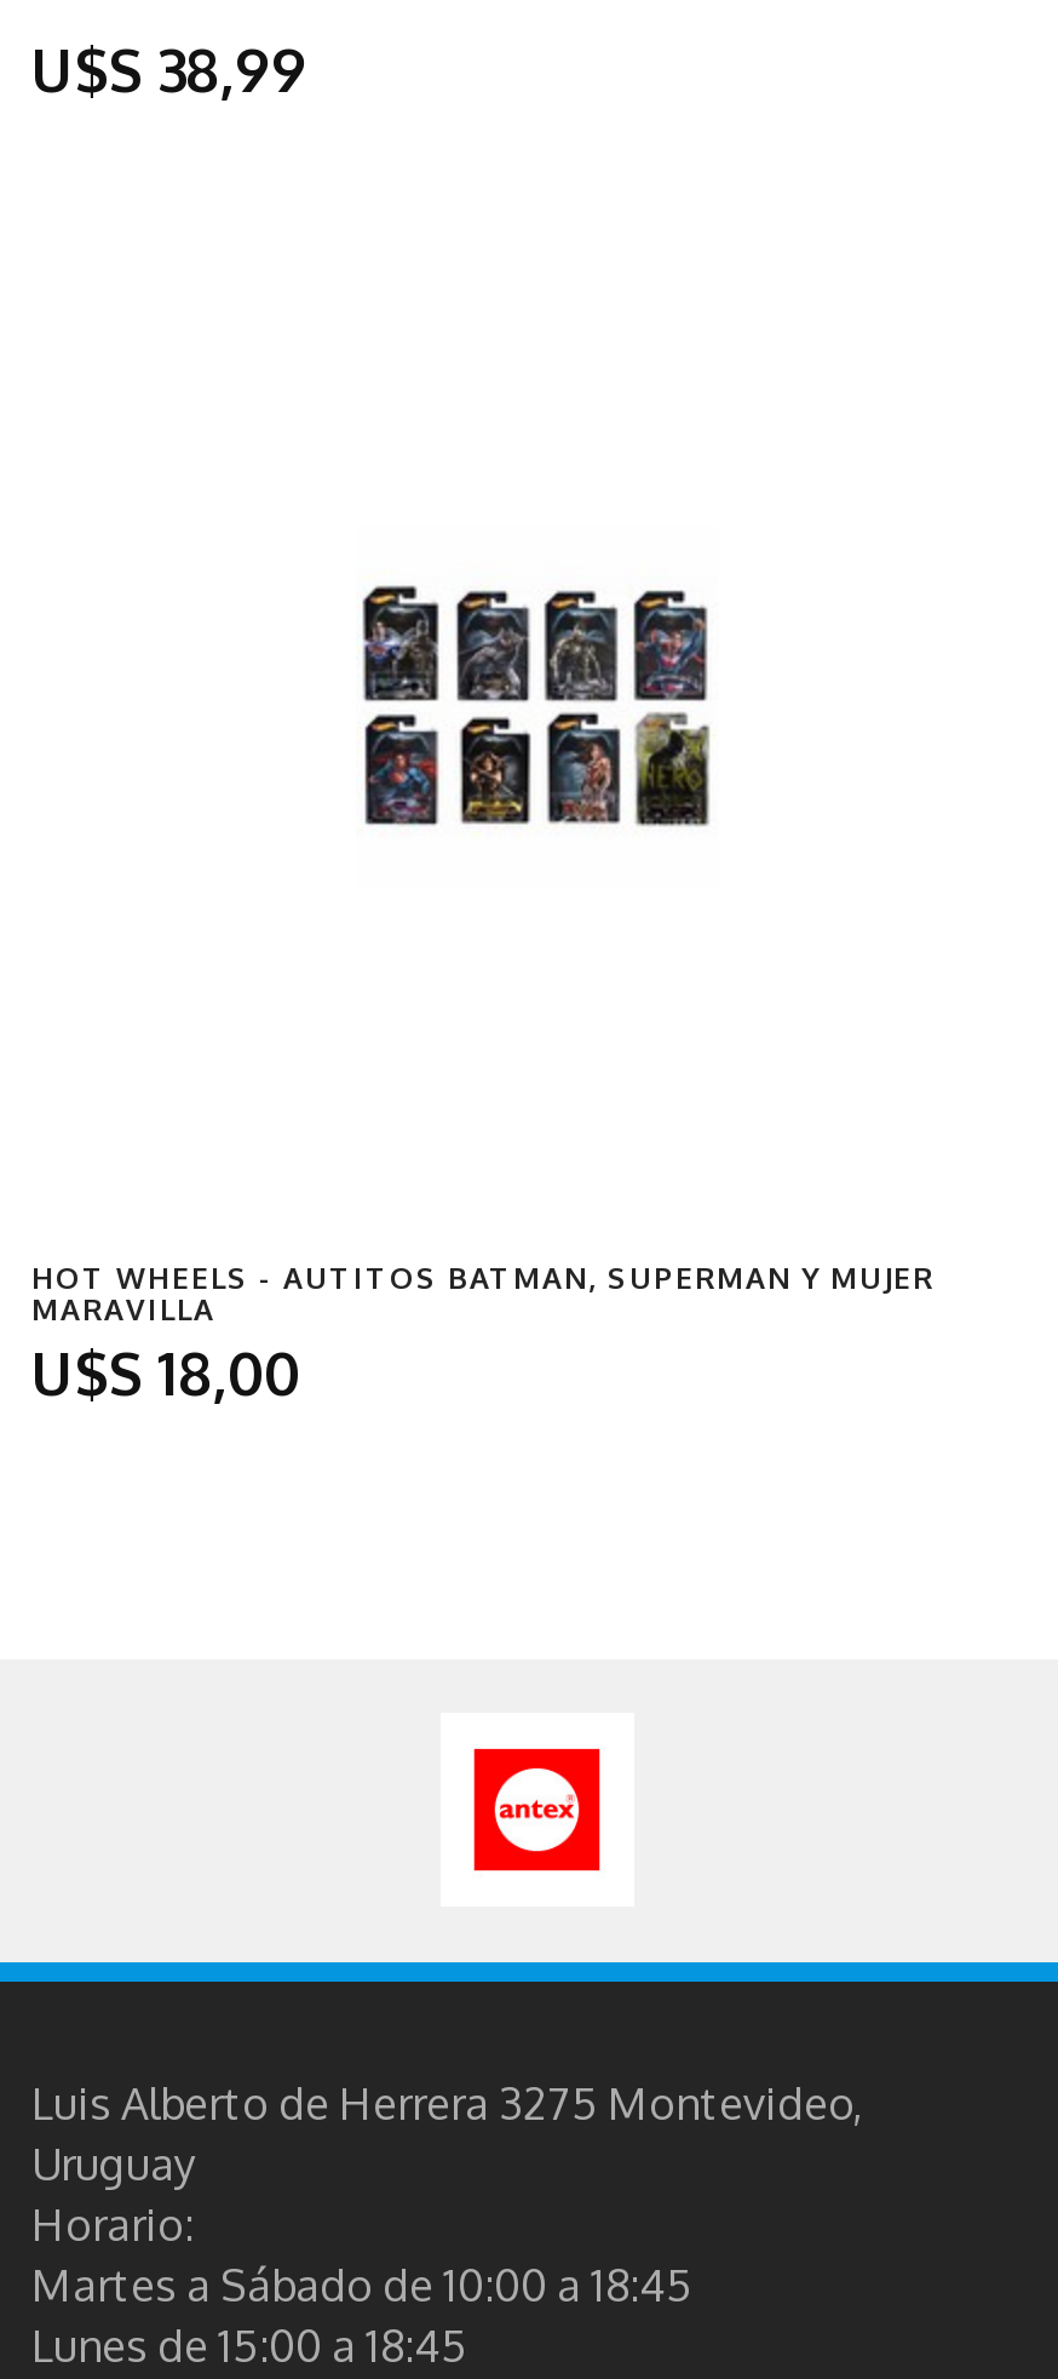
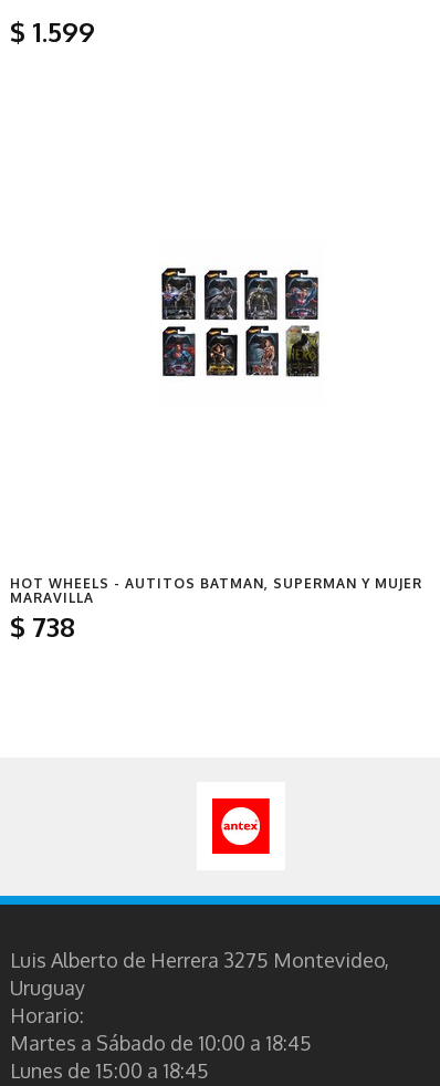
- U$S 38,99
+ $ 1.599

- U$S 18,00
+ $ 738
